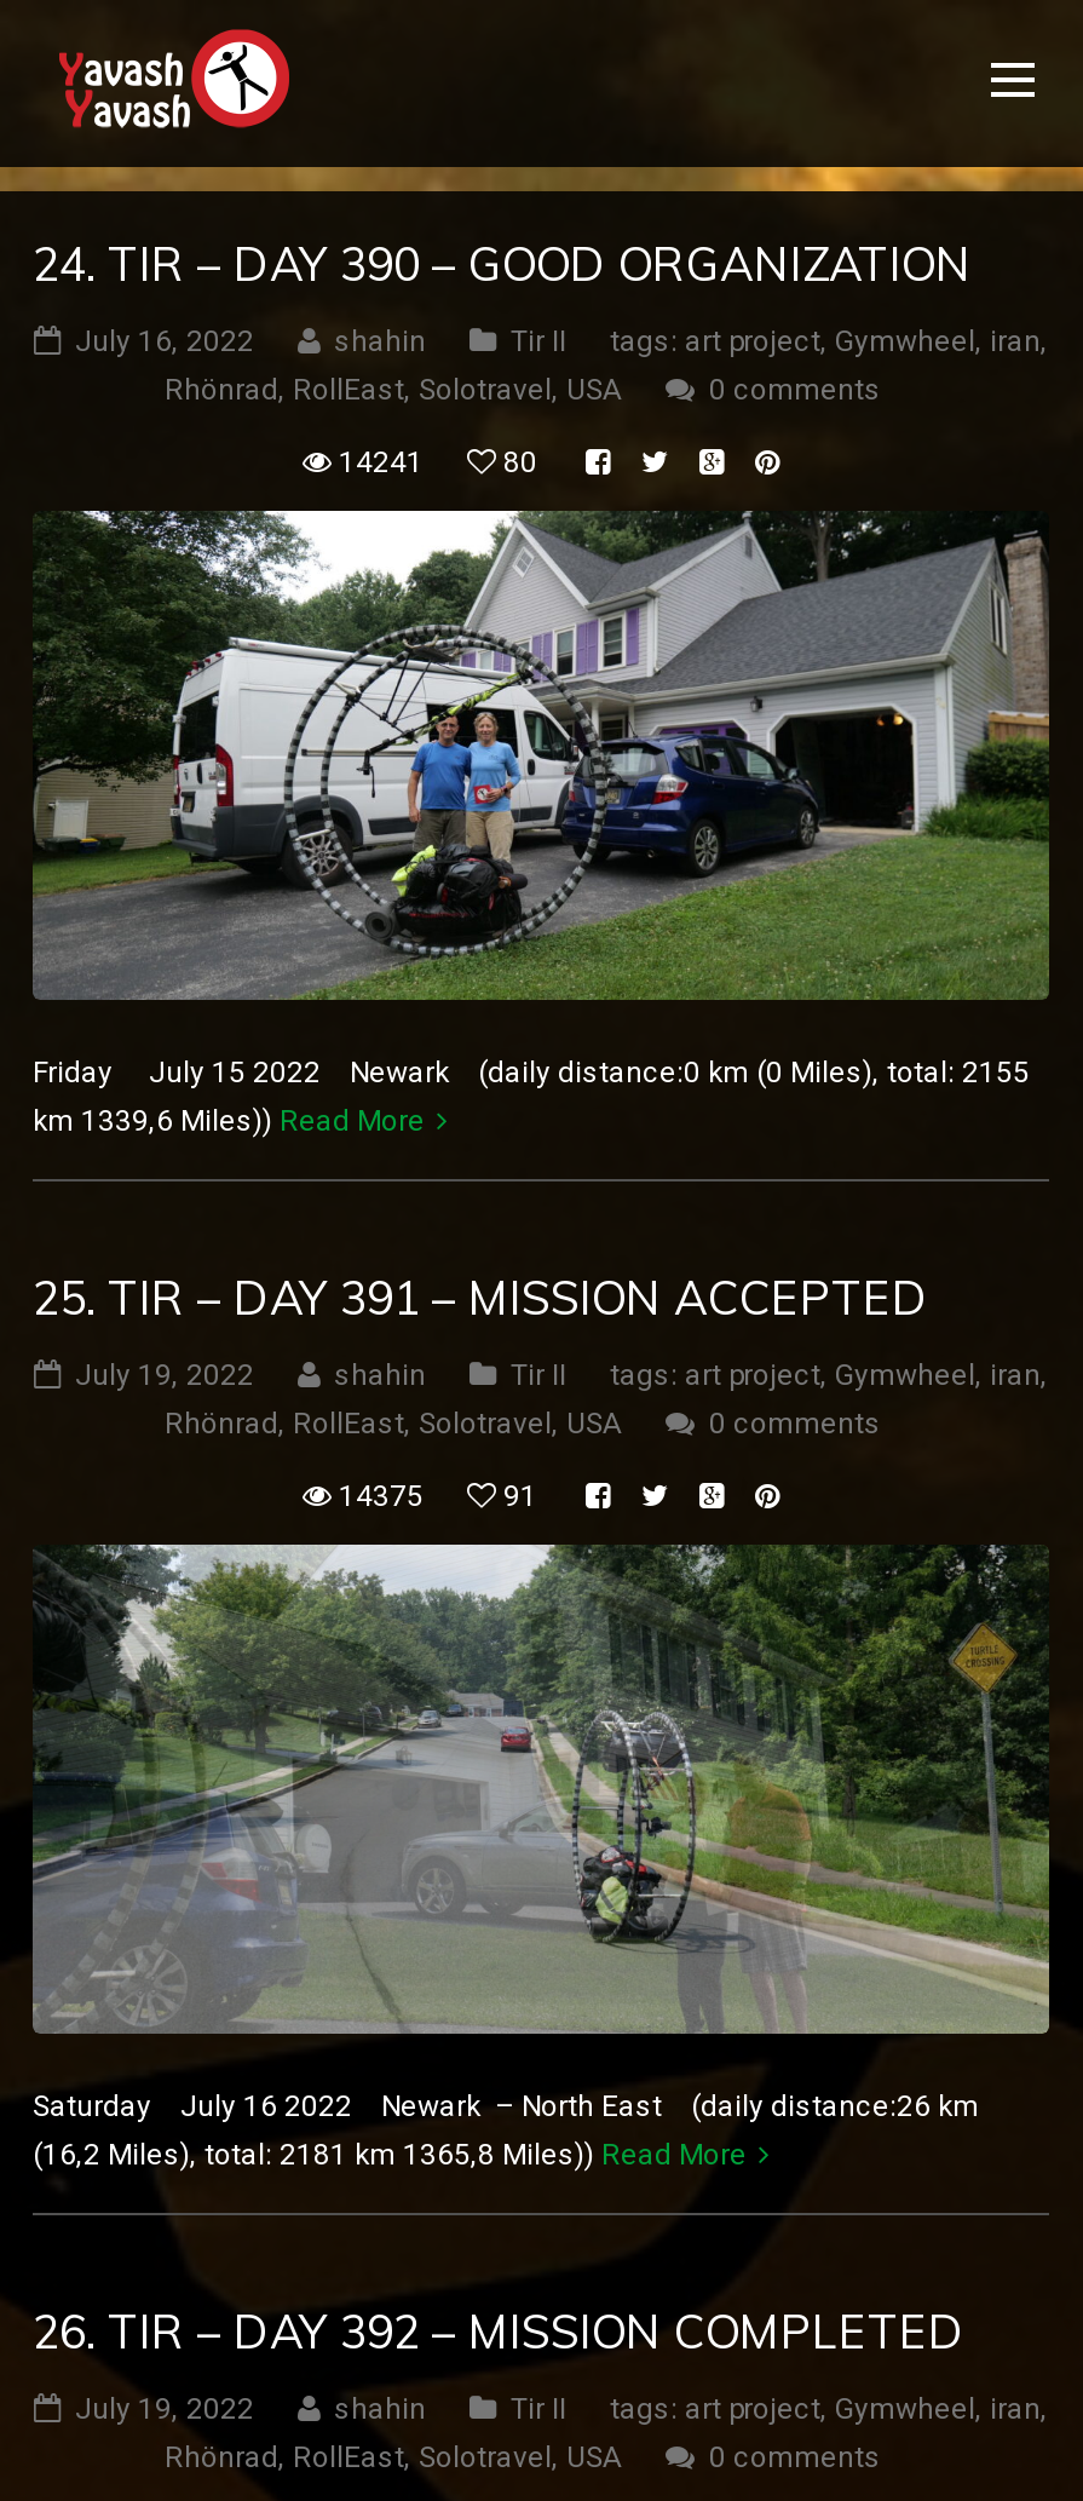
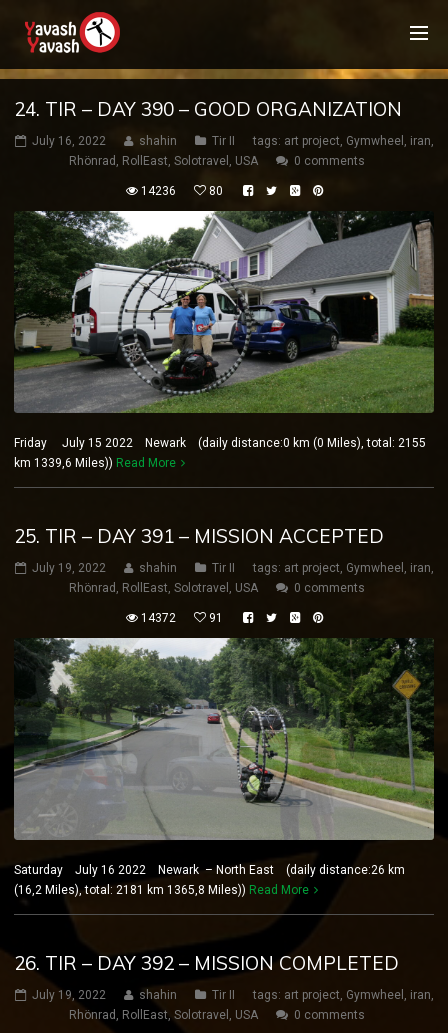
- 14241
+ 14236

- 14375
+ 14372
